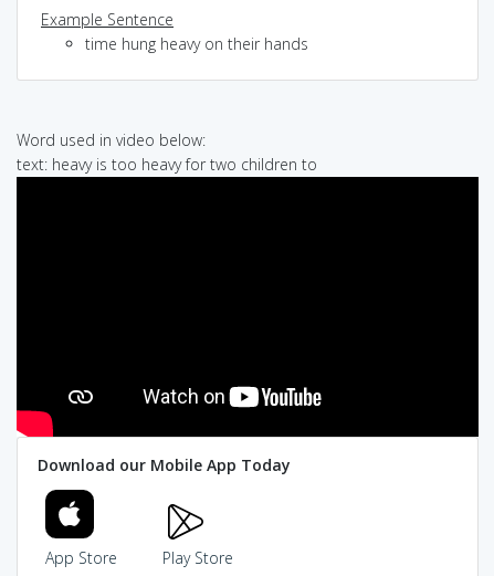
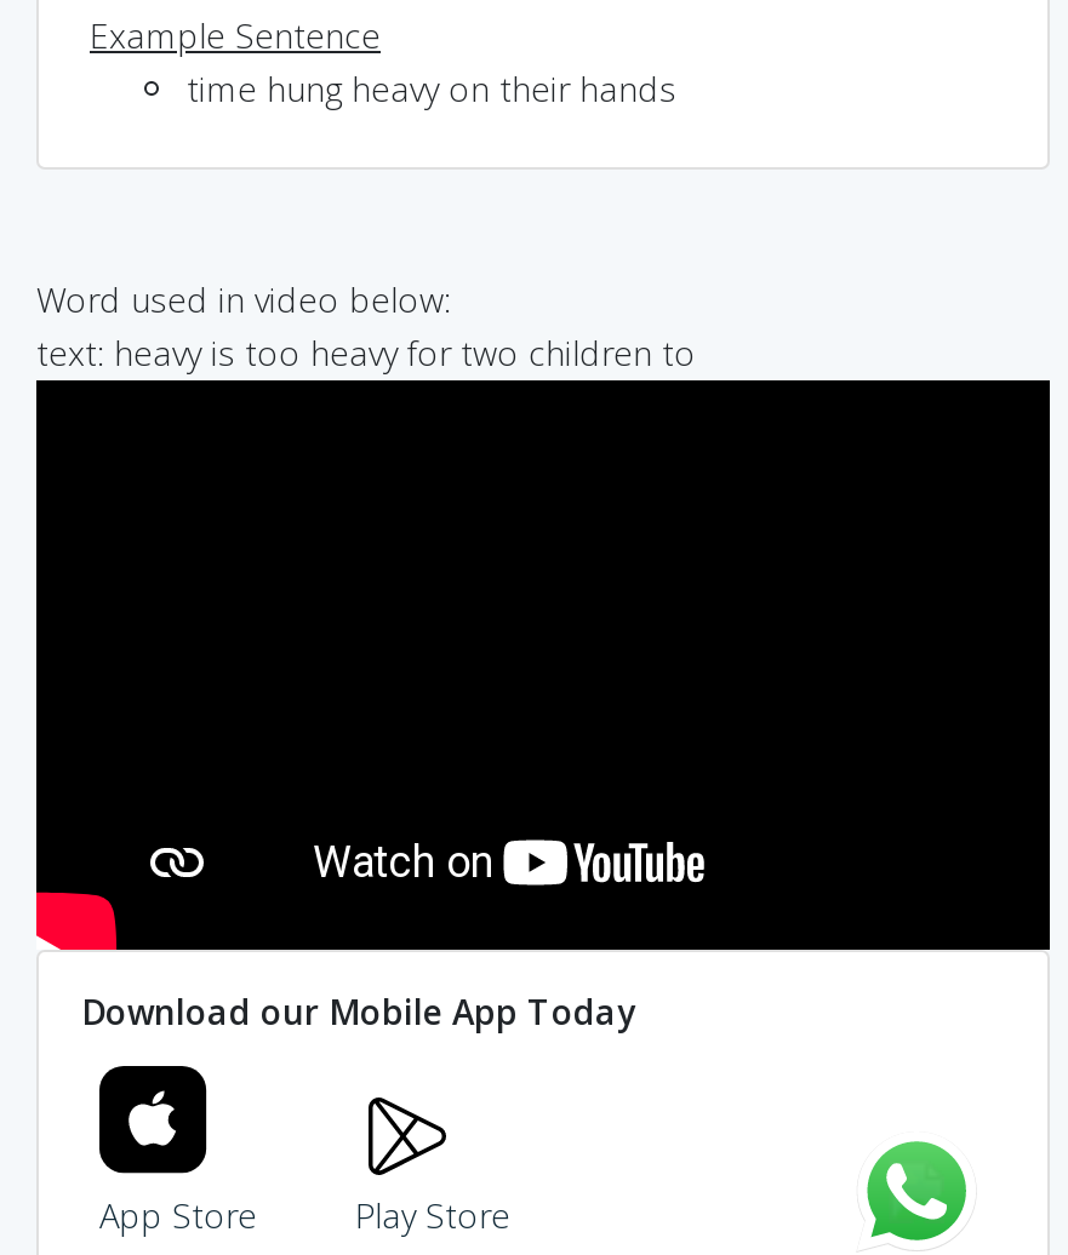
+ [image]
